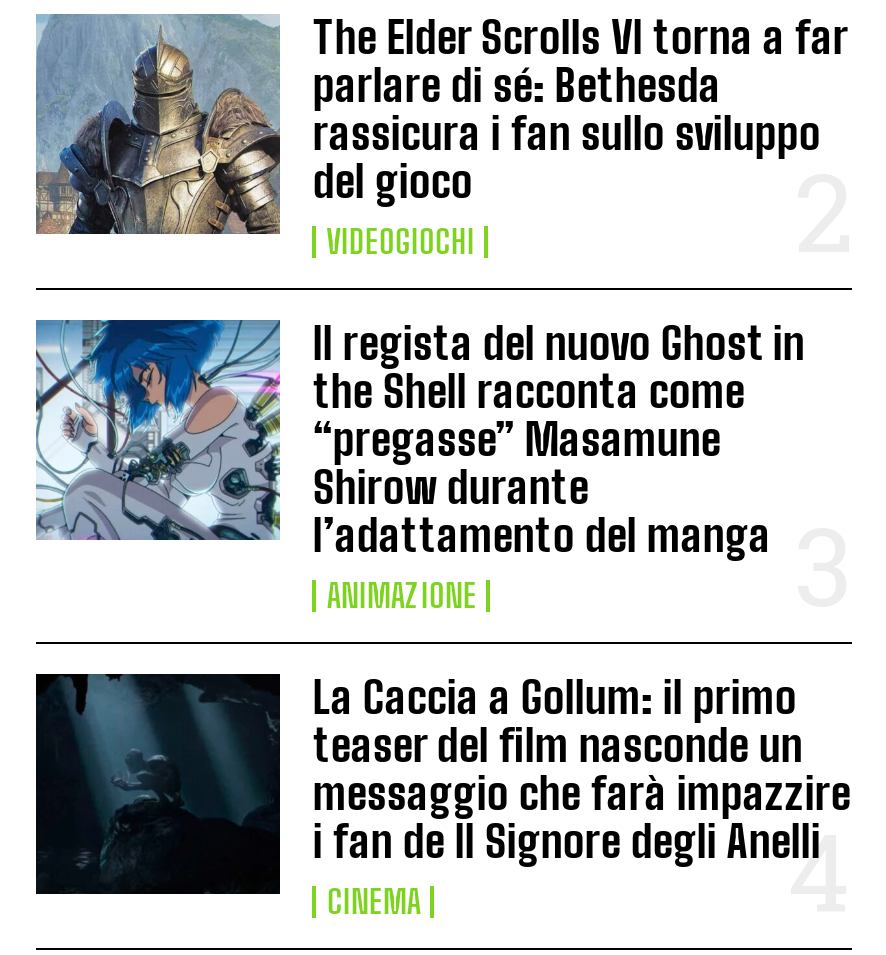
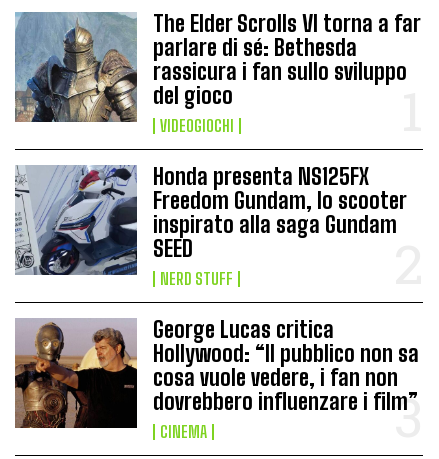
- [image]
- Il regista del nuovo Ghost in
- the Shell racconta come
- “pregasse” Masamune
- Shirow durante
- l’adattamento del manga
- ANIMAZIONE
+ [image]
+ Honda presenta NS125FX
+ Freedom Gundam, lo scooter
+ inspirato alla saga Gundam
+ SEED
+ NERD STUFF

- [image]
- La Caccia a Gollum: il primo
- teaser del film nasconde un
- messaggio che farà impazzire
- i fan de Il Signore degli Anelli
+ [image]
+ George Lucas critica
+ Hollywood: “Il pubblico non sa
+ cosa vuole vedere, i fan non
+ dovrebbero influenzare i film”
